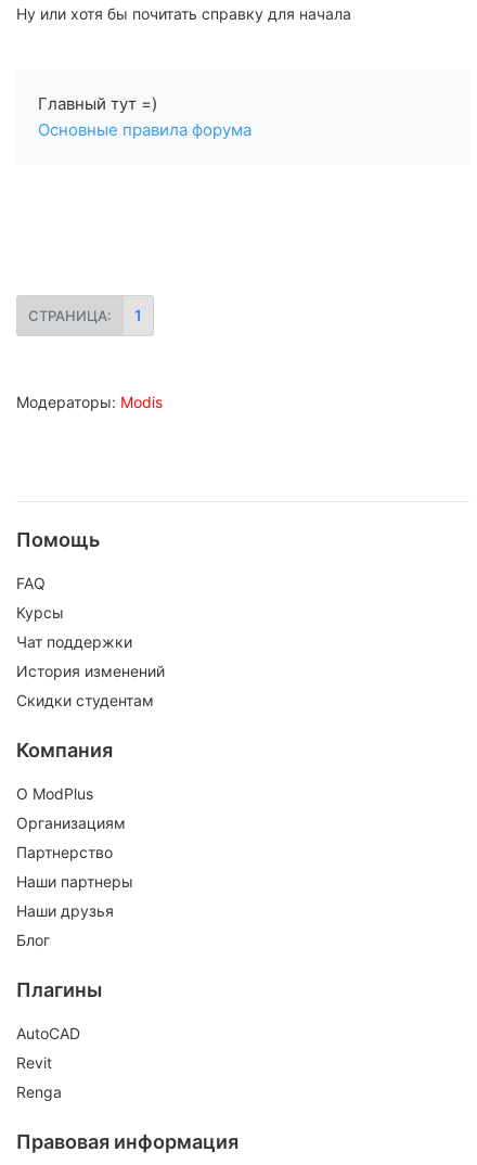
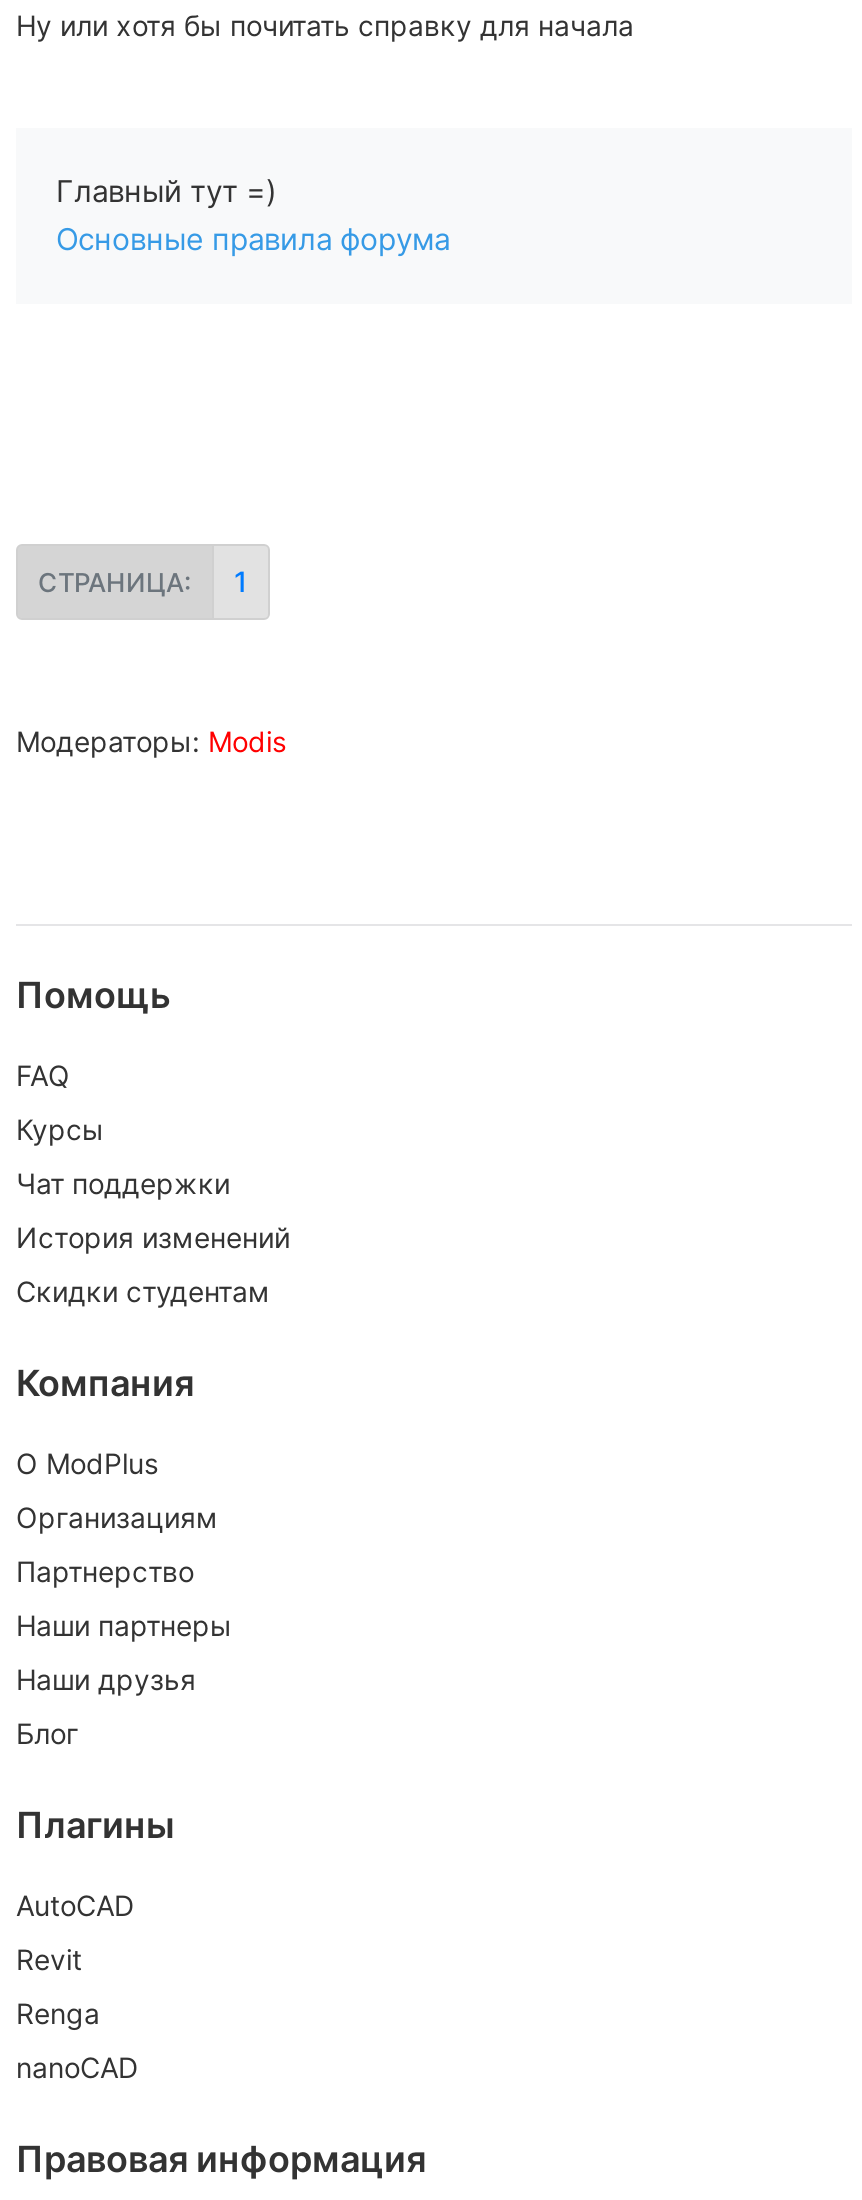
+ nanoCAD
